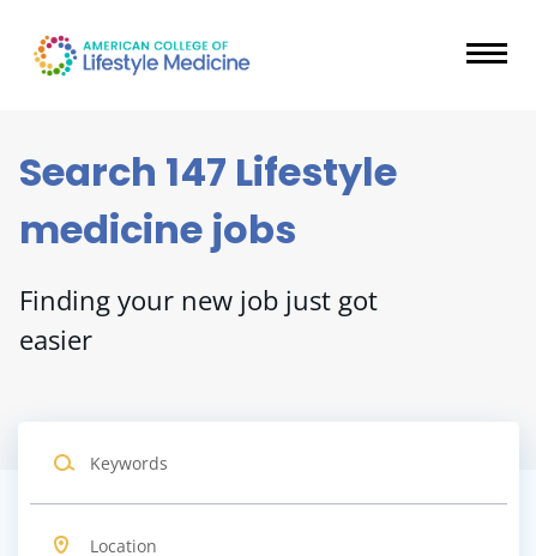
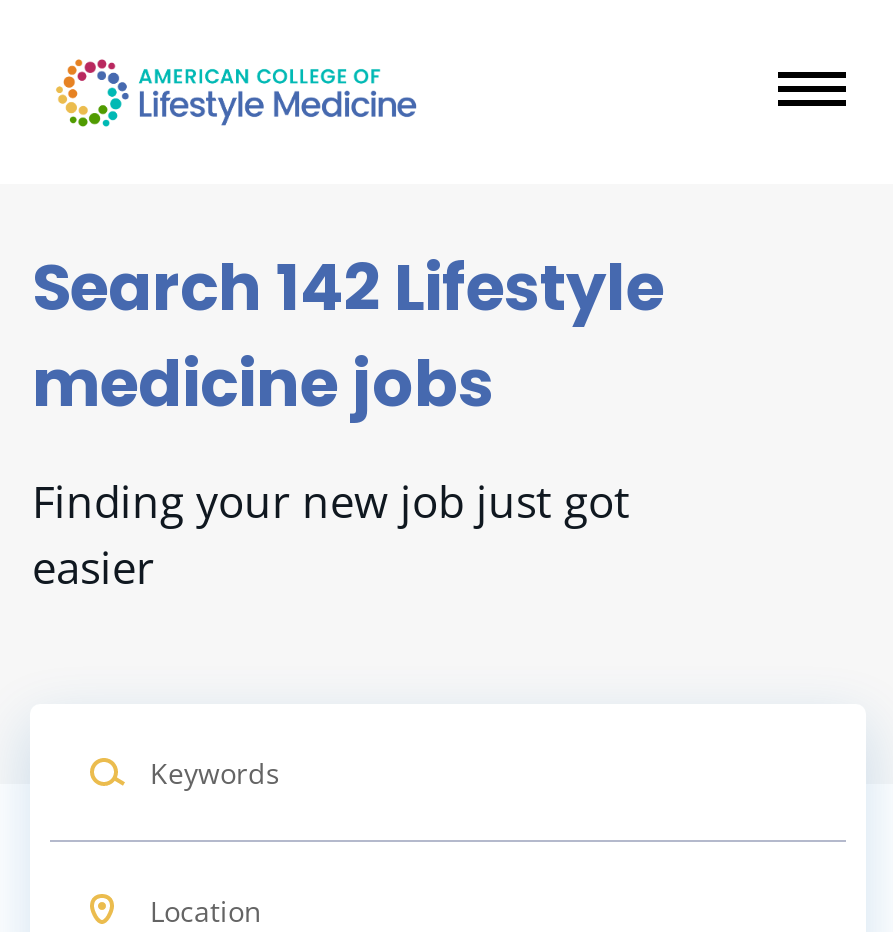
- Search 147 Lifestyle
+ Search 142 Lifestyle
